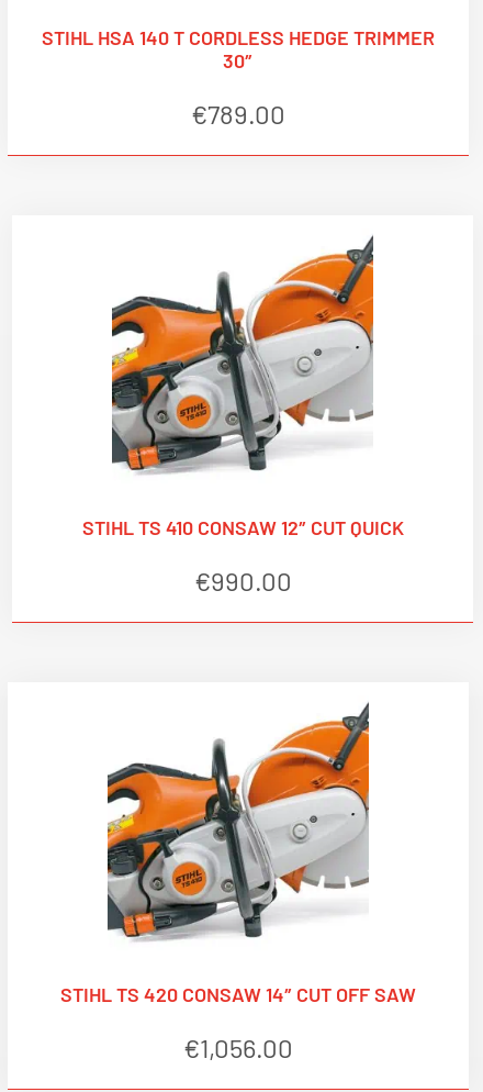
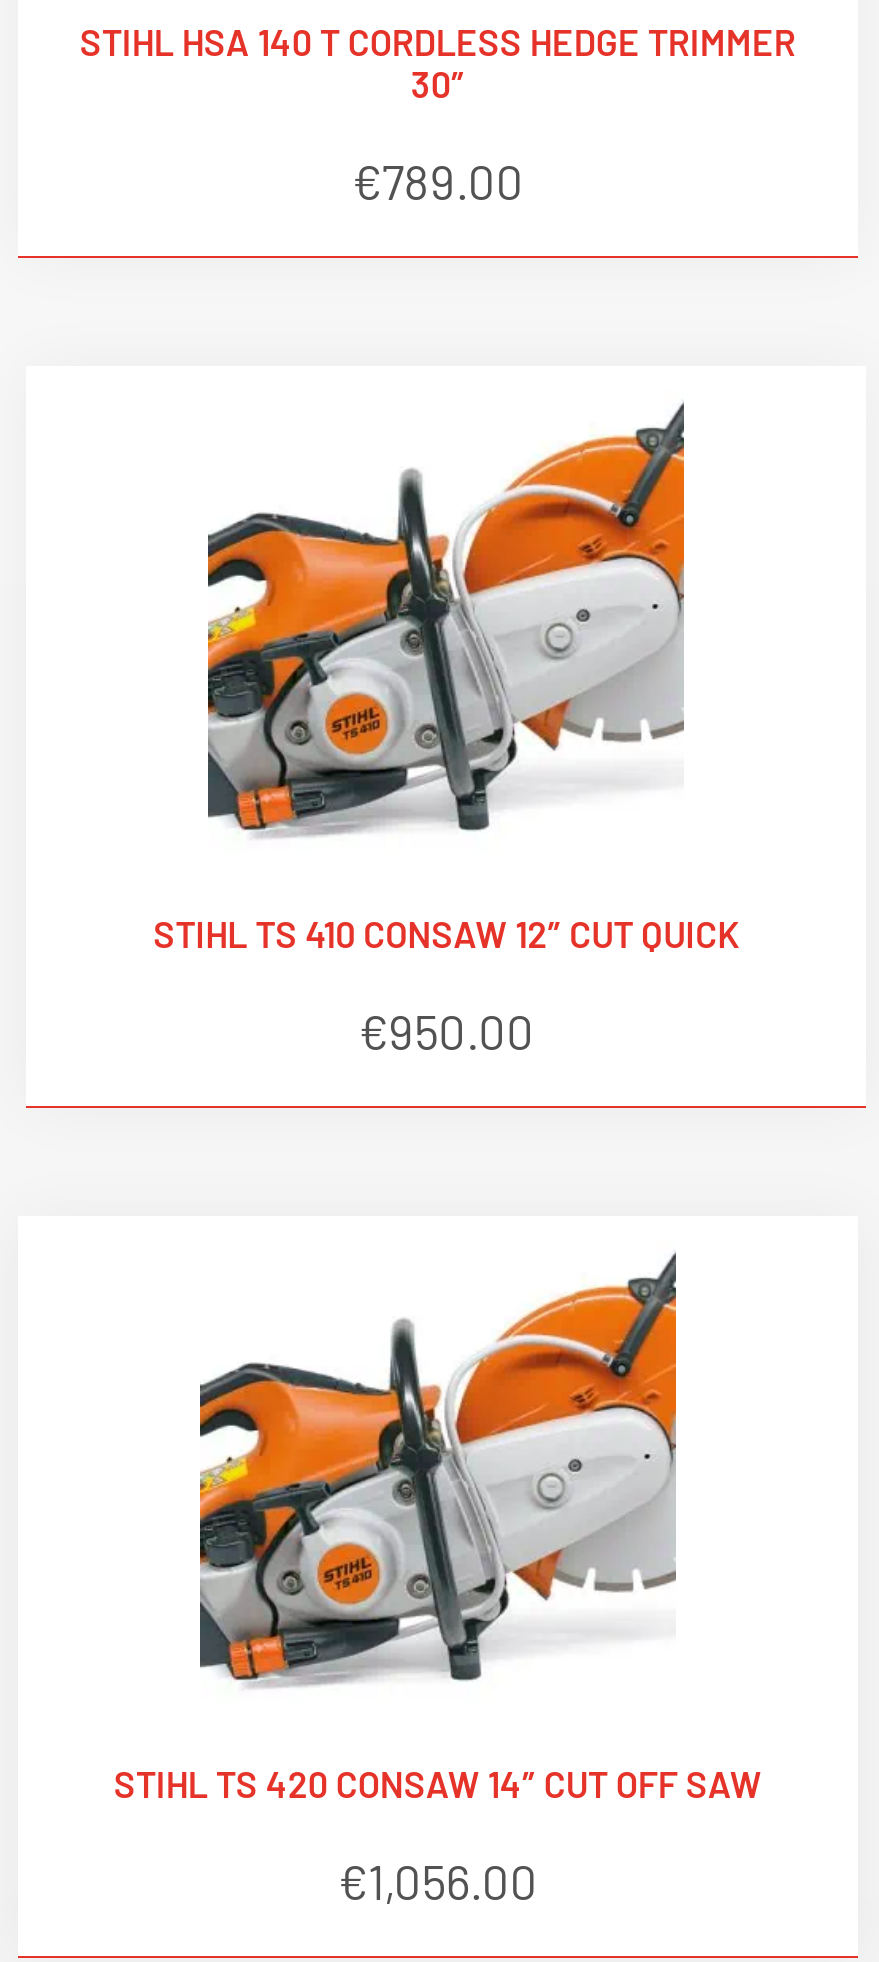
- €990.00
+ €950.00
